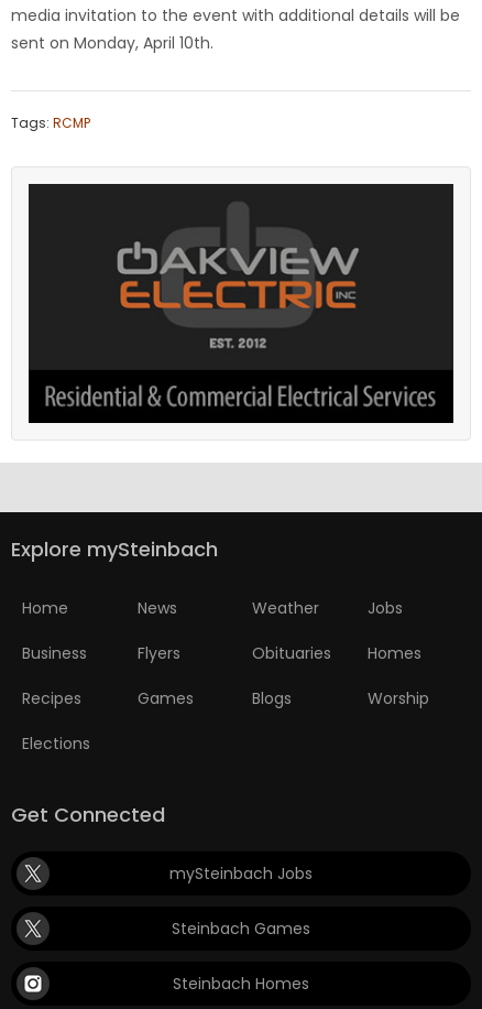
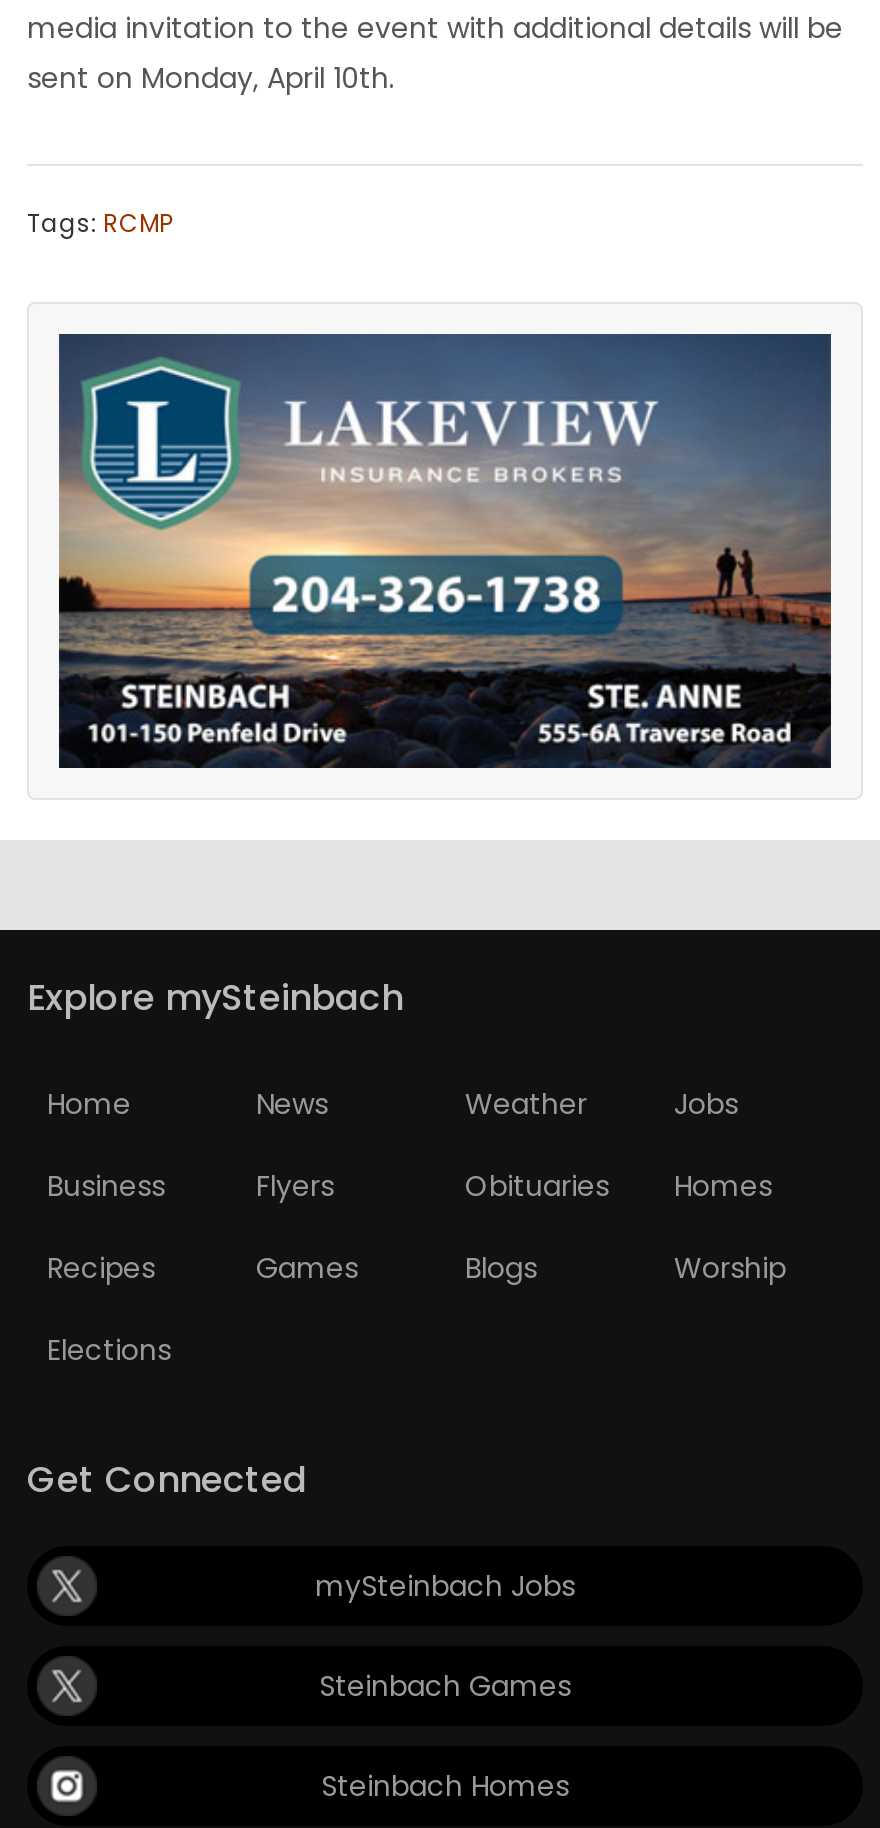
- [image]
+ [image]
